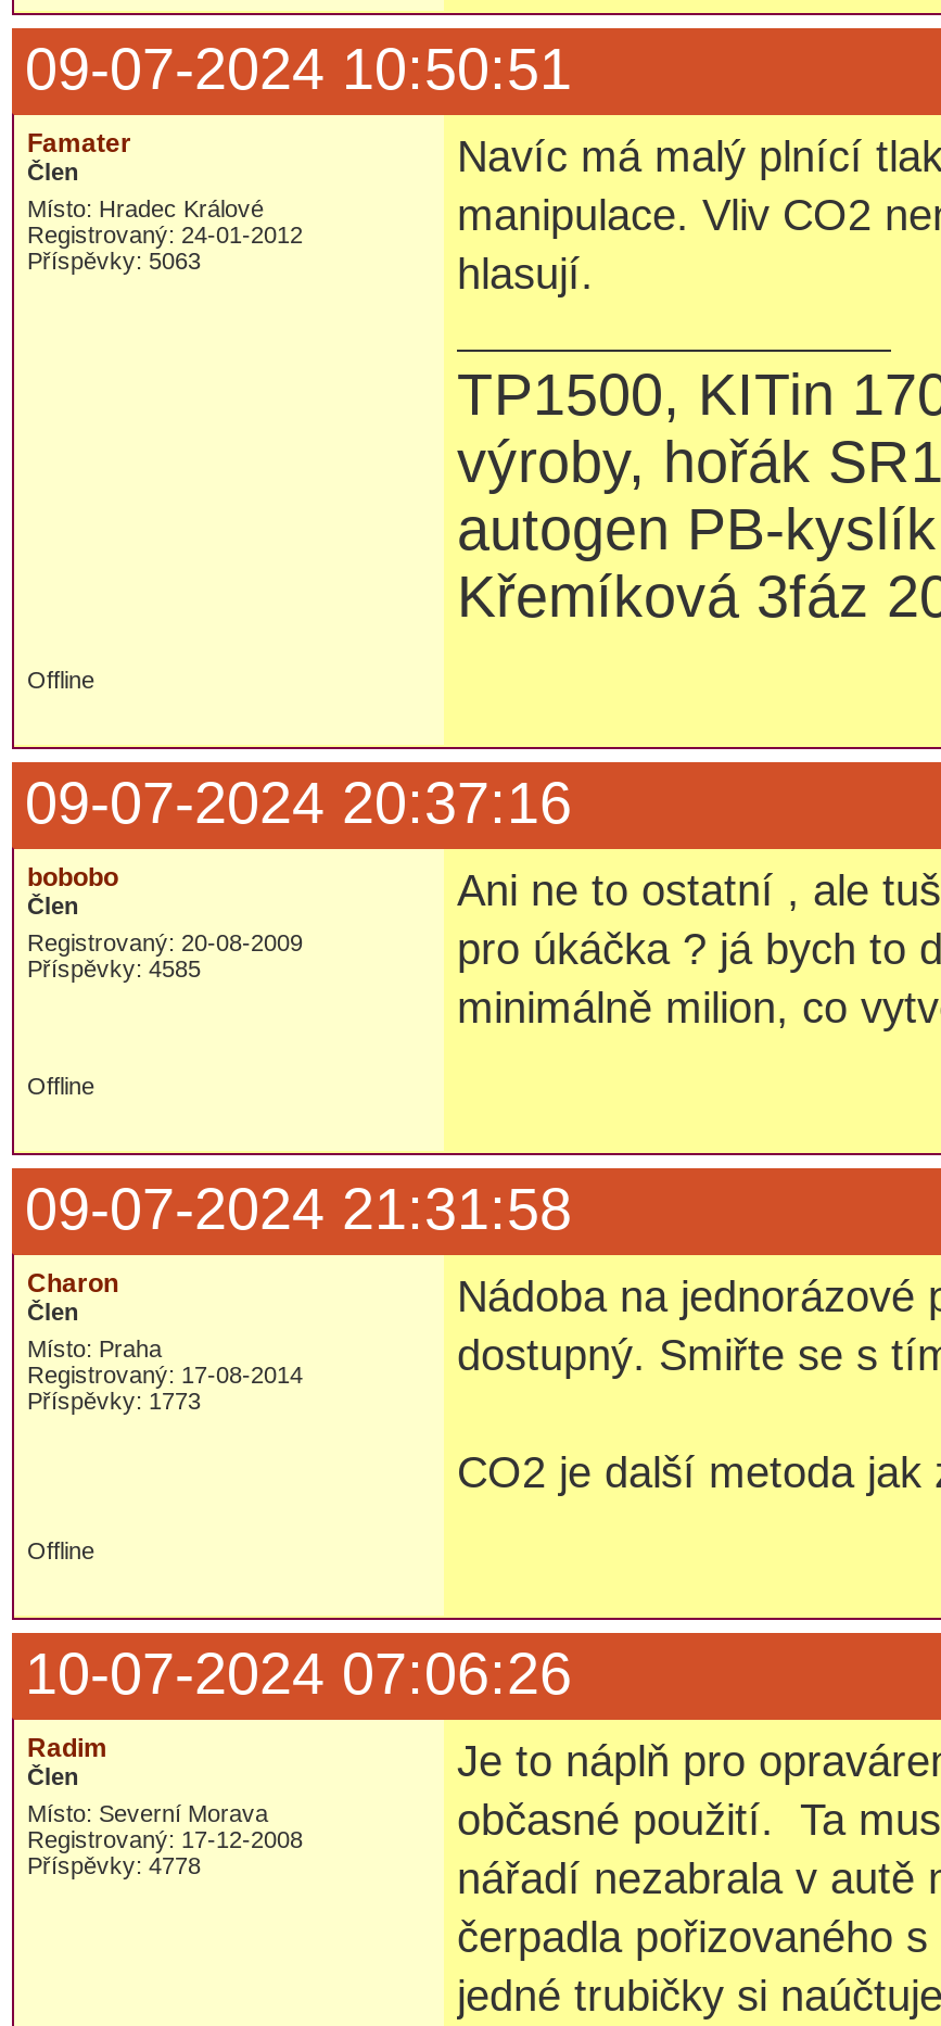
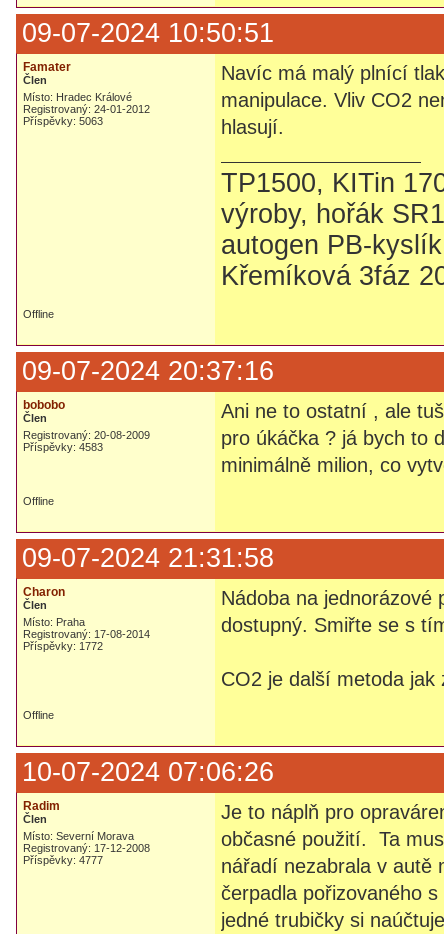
- Příspěvky: 4585
+ Příspěvky: 4583

- Příspěvky: 1773
+ Příspěvky: 1772

- Příspěvky: 4778
+ Příspěvky: 4777
